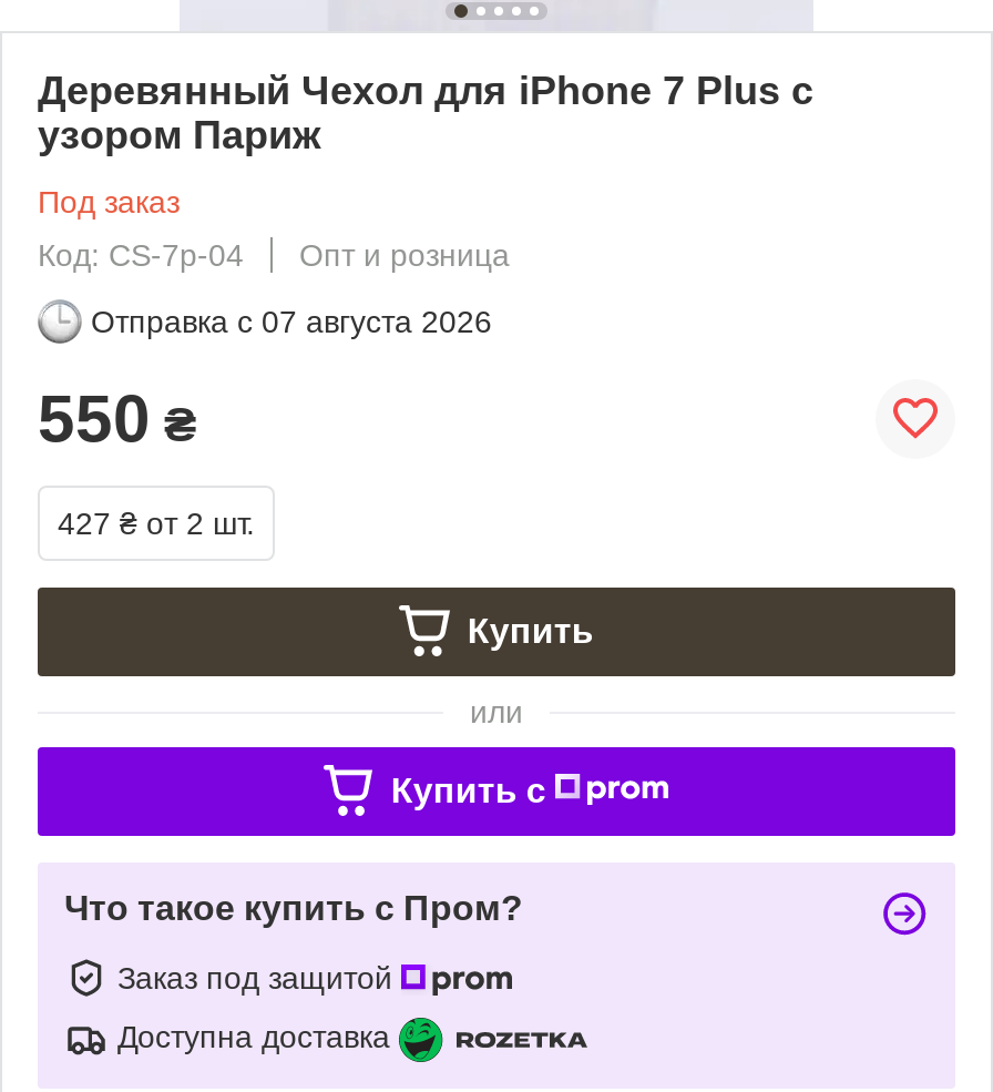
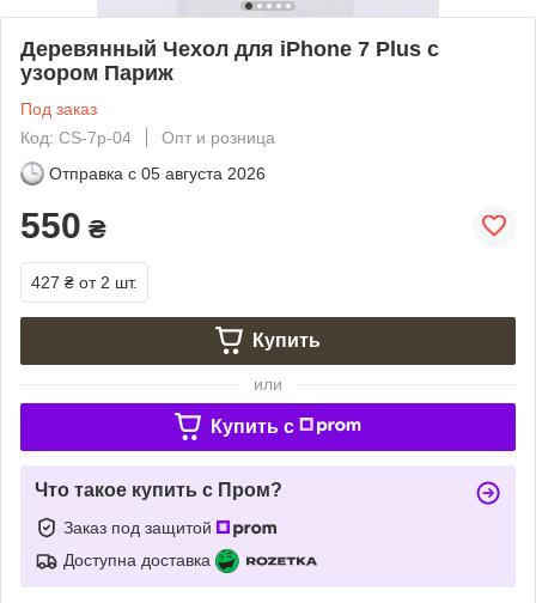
- Отправка с 07 августа 2026
+ Отправка с 05 августа 2026
